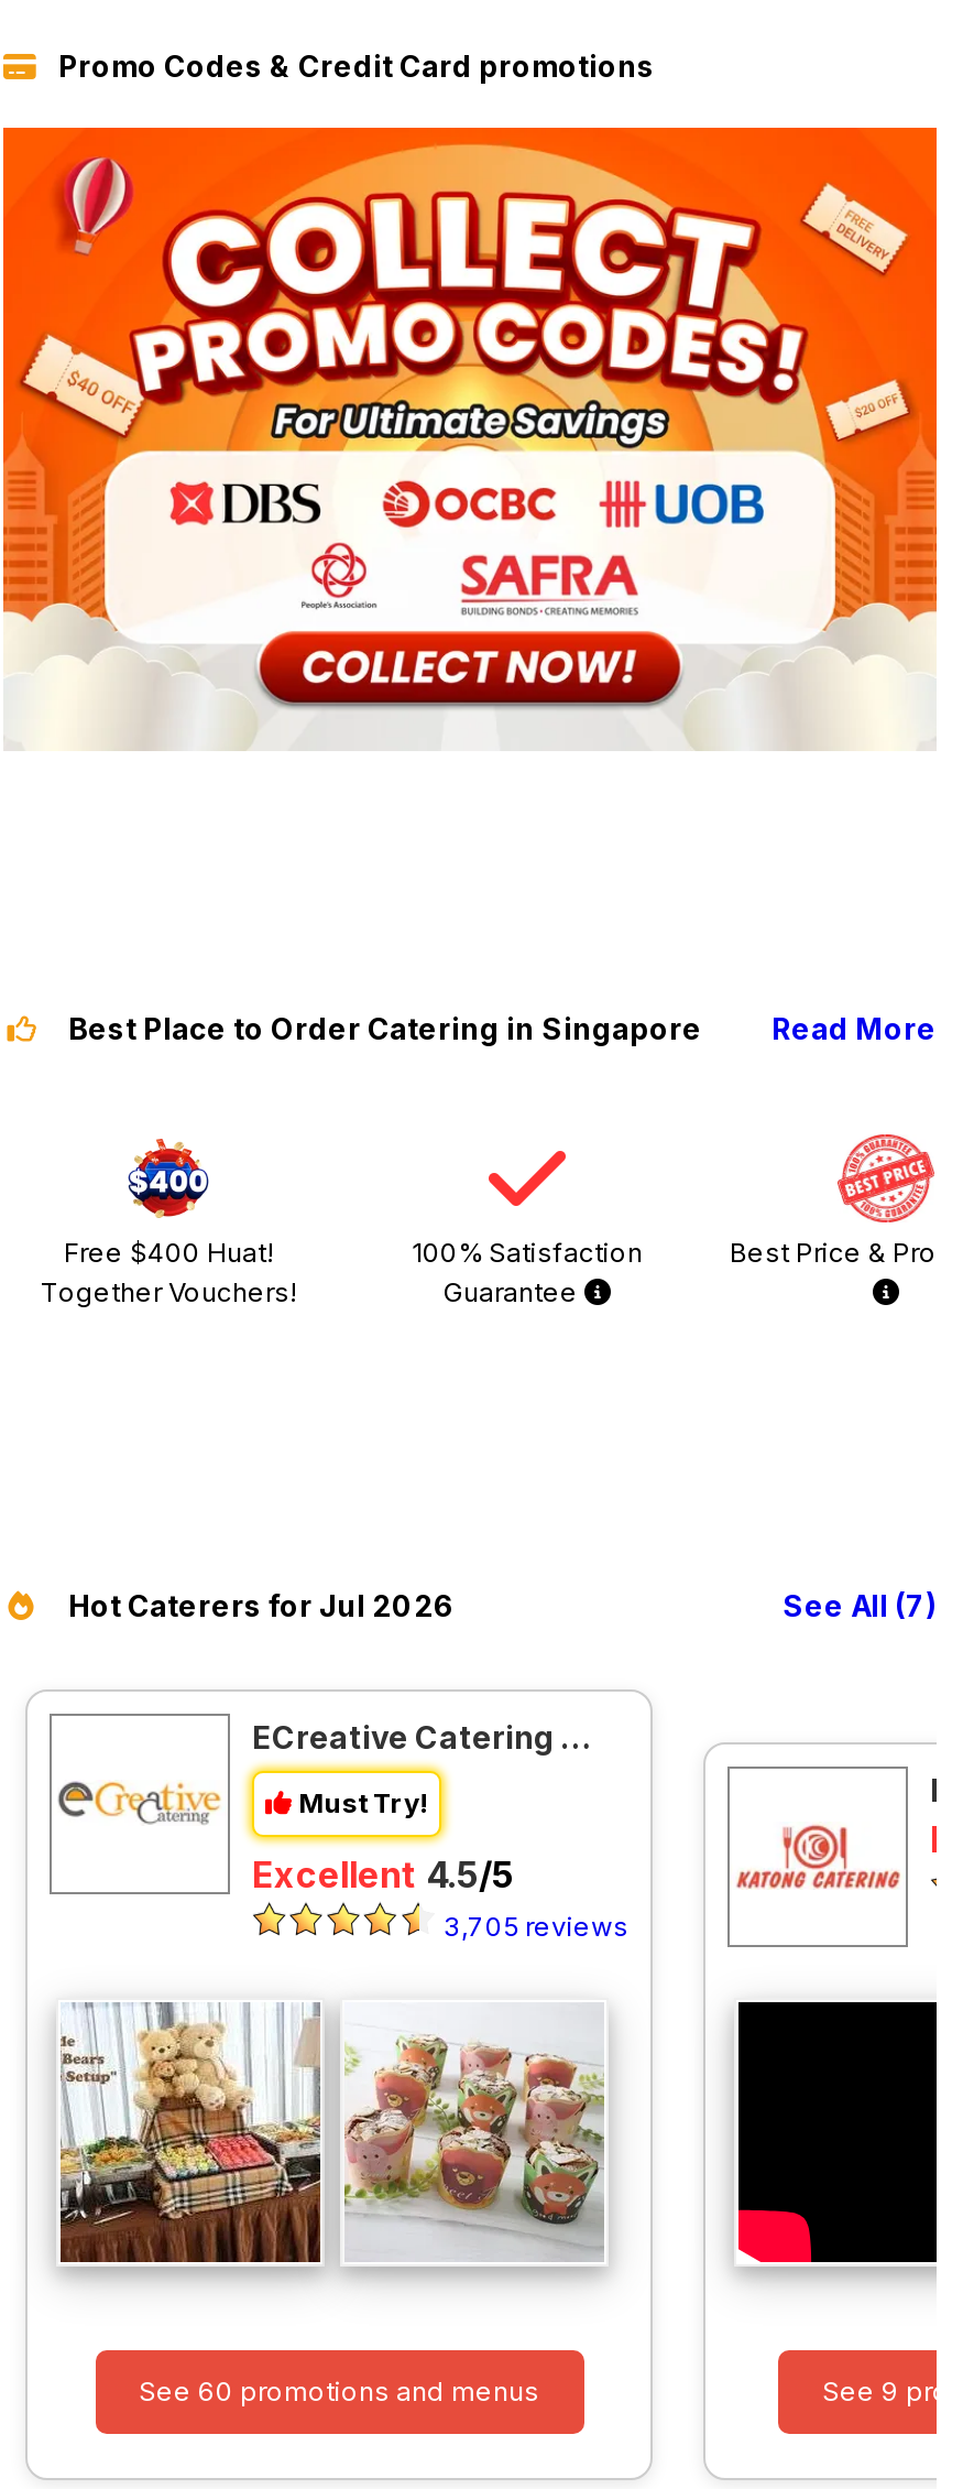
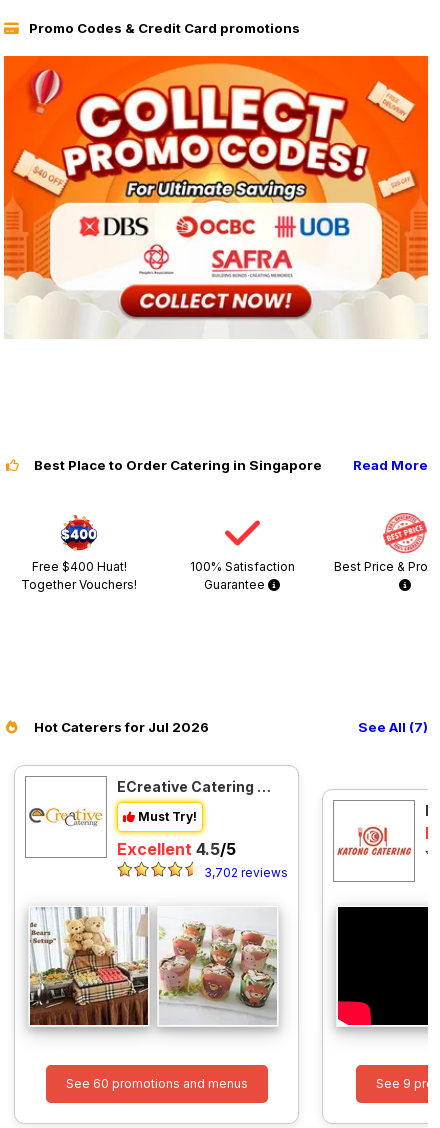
- 3,705 reviews
+ 3,702 reviews
